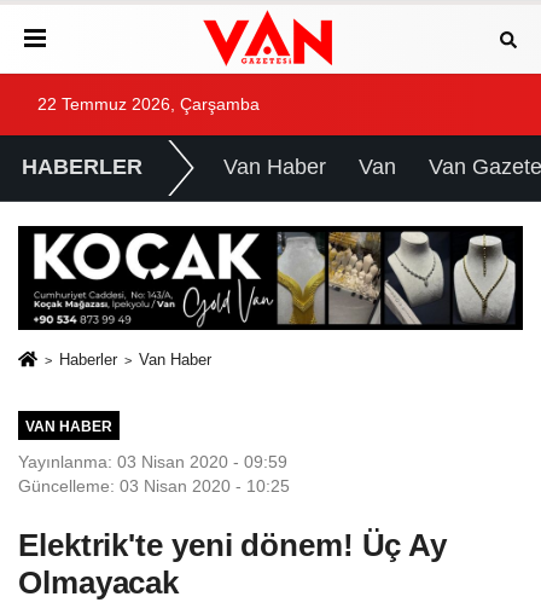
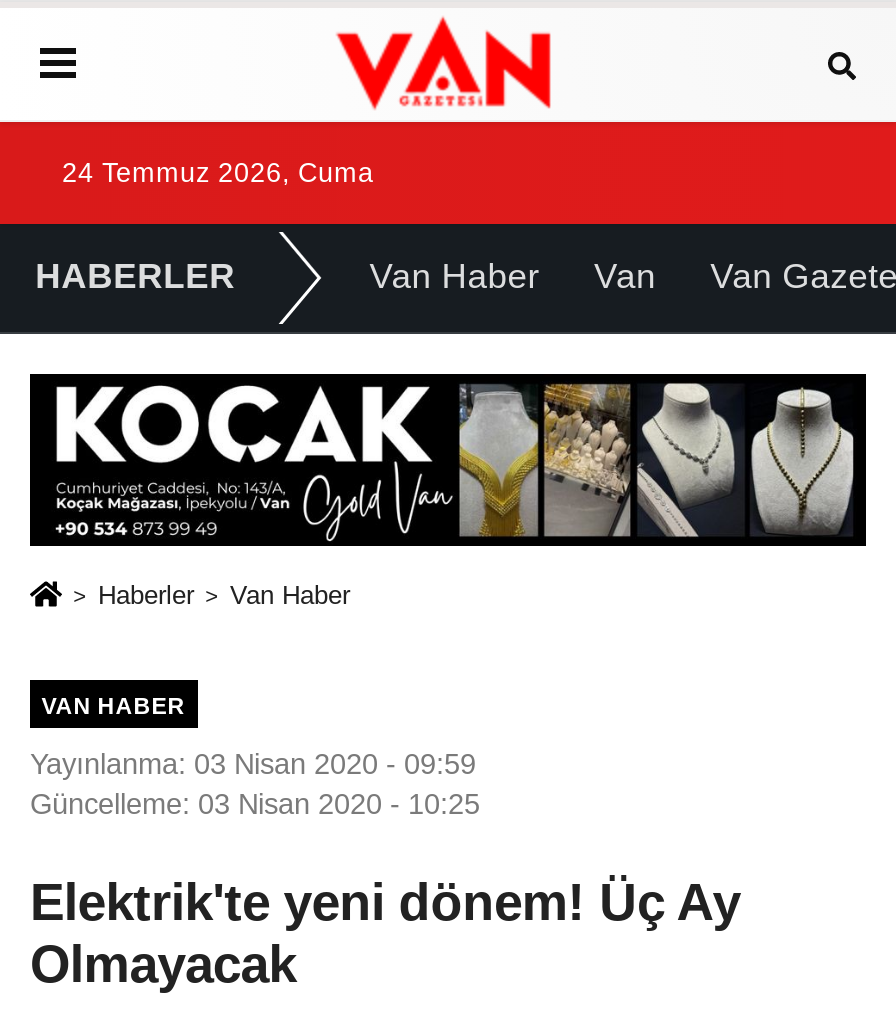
- 22 Temmuz 2026, Çarşamba
+ 24 Temmuz 2026, Cuma
